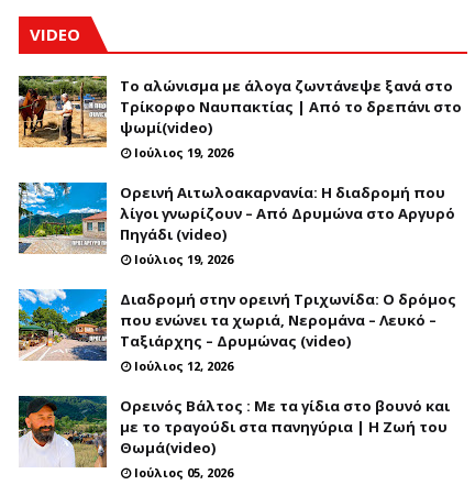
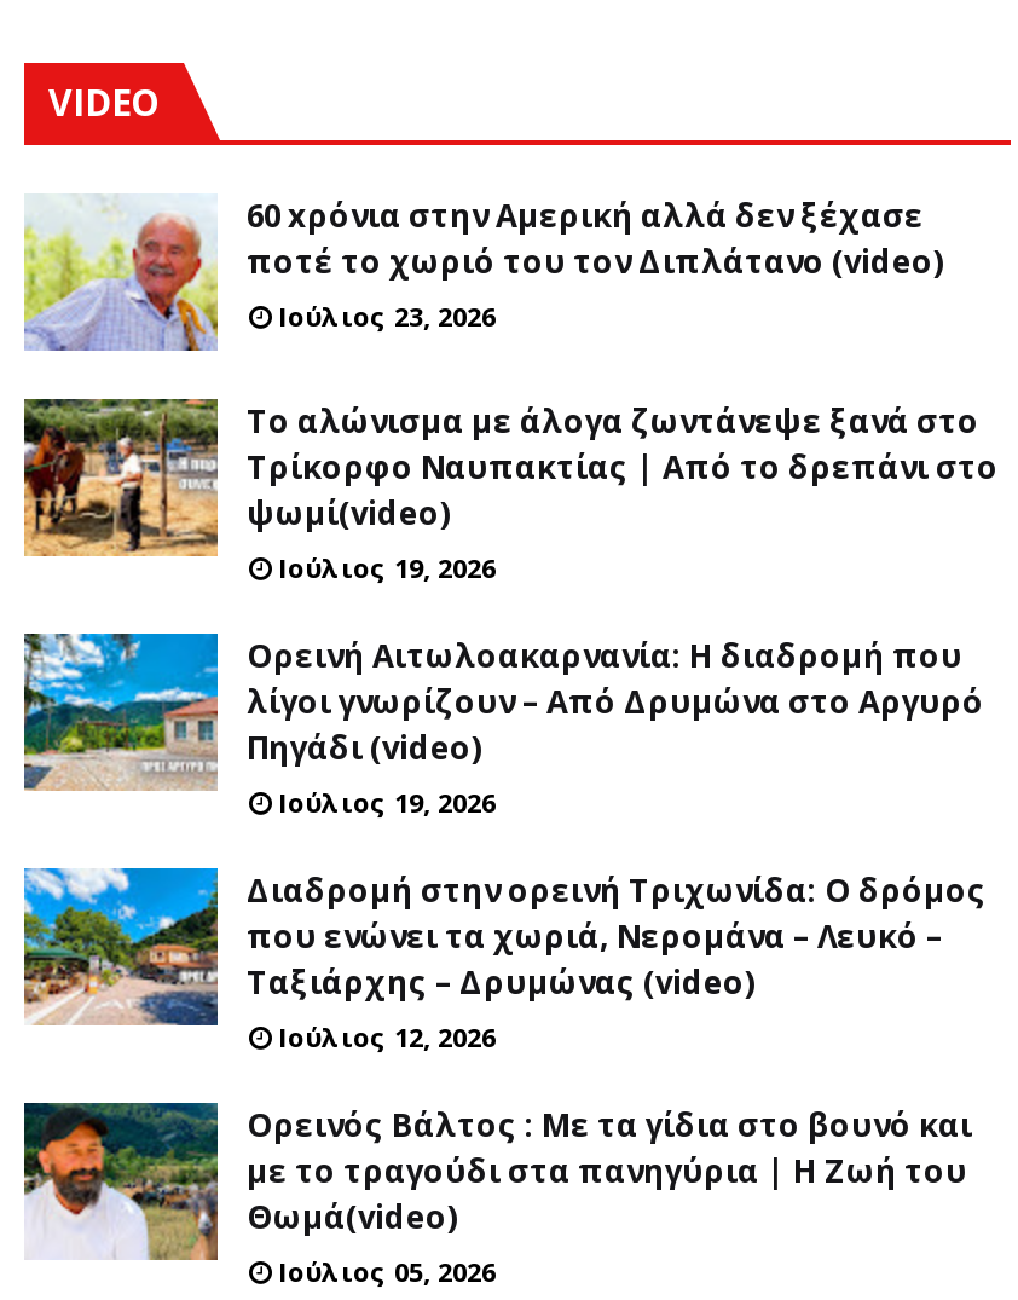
+ [image]
+ 60 xρόνια στην Αμερική αλλά δεν ξέχασε
+ ποτέ το χωριό του τον Διπλάτανο (video)
+ Ιούλιος 23, 2026
